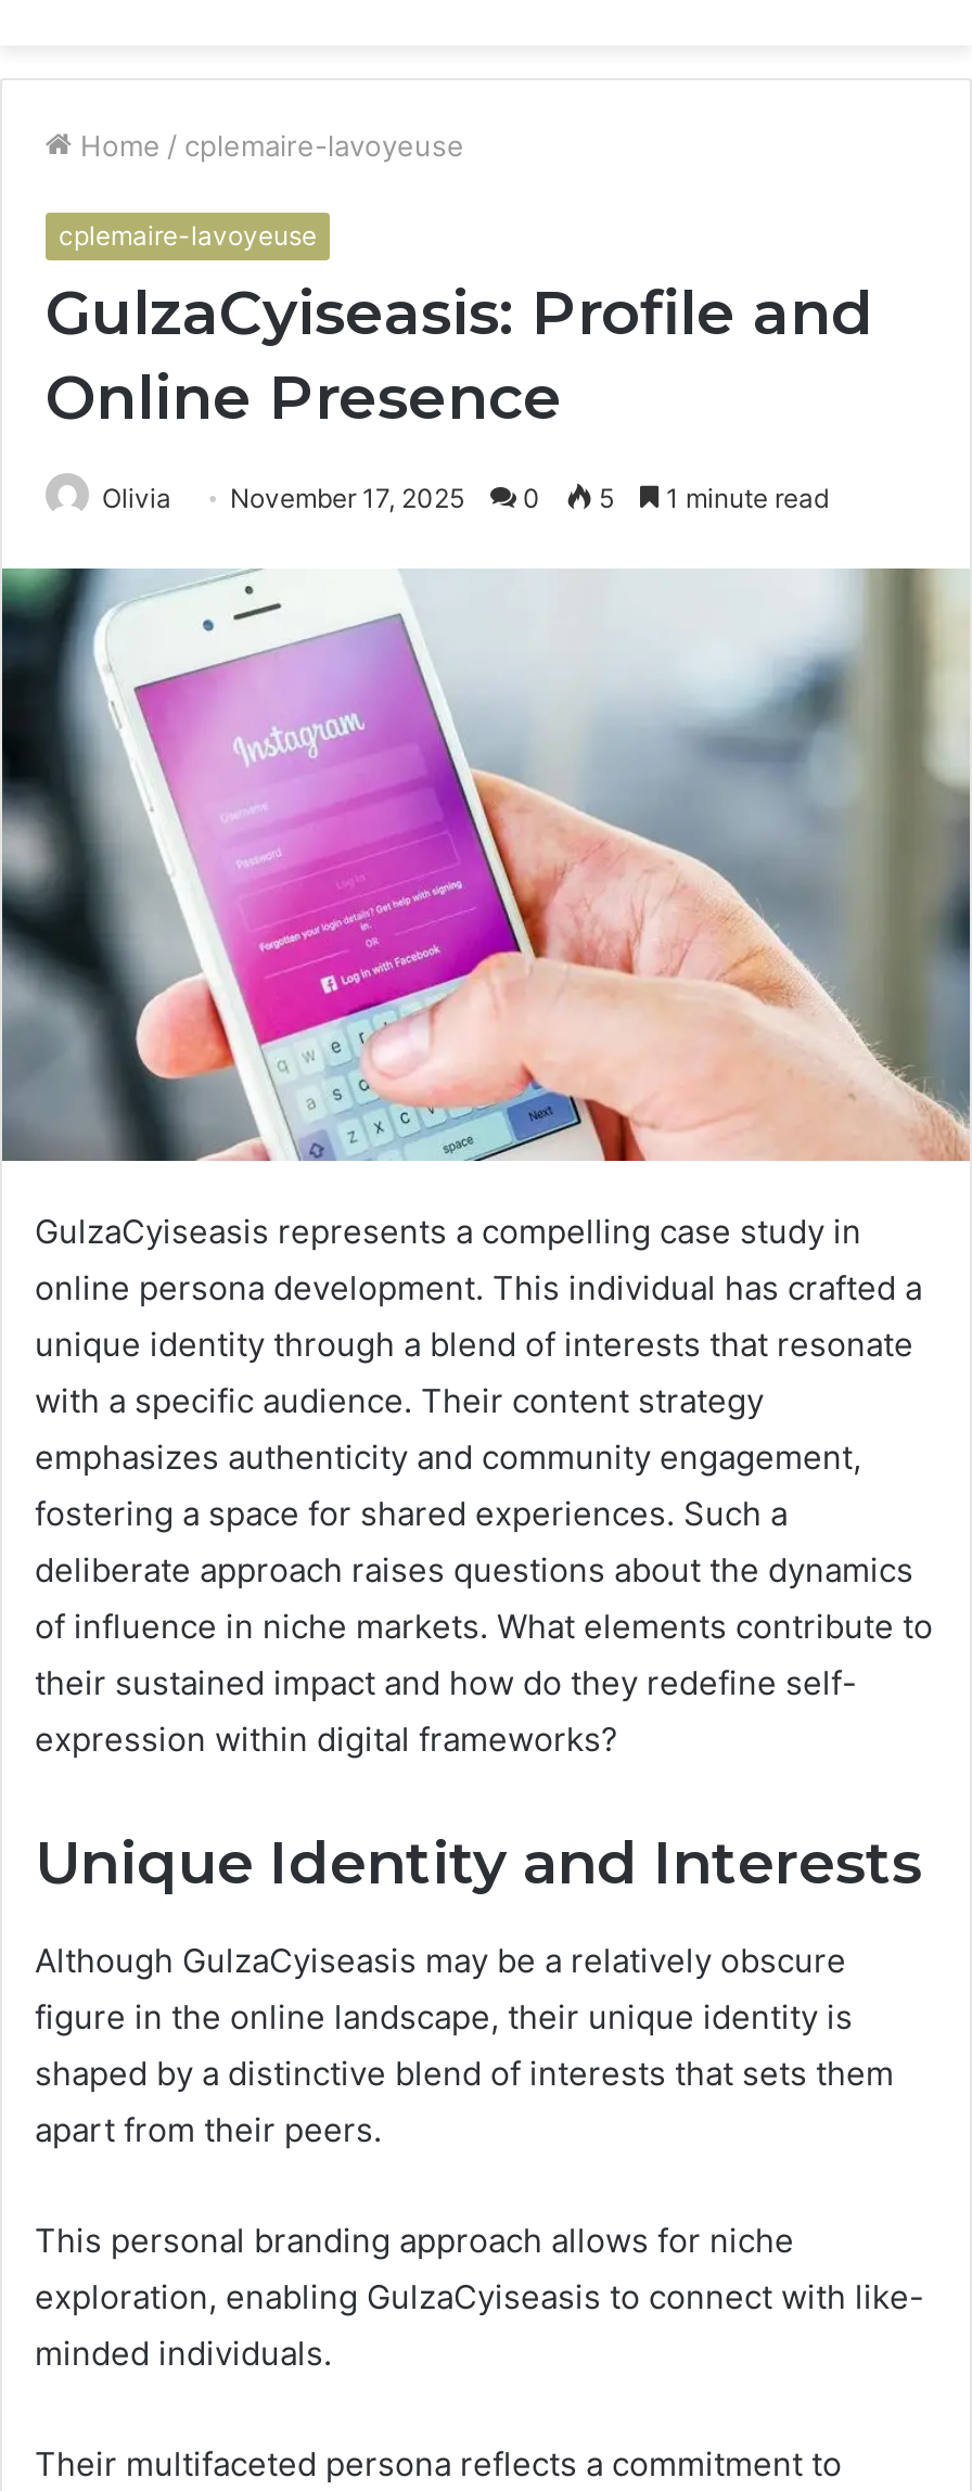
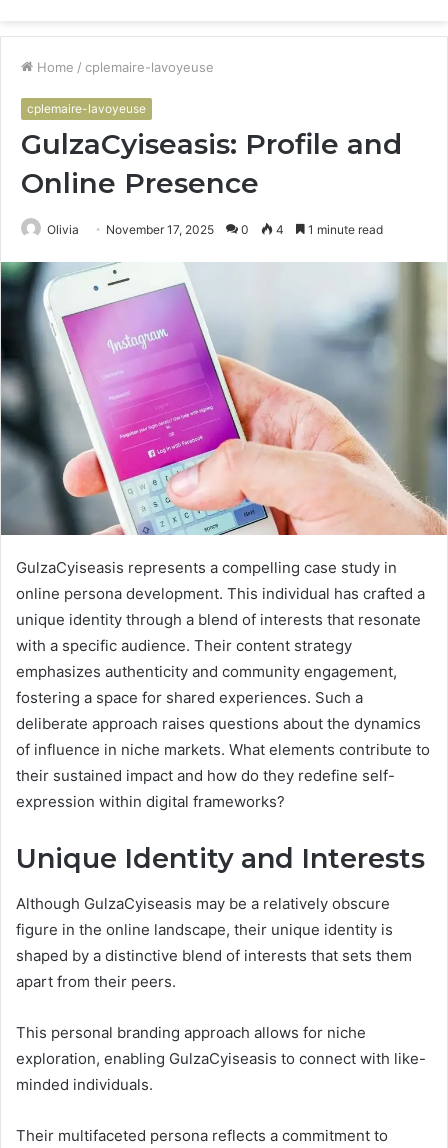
- Olivia November 17, 2025 0 5 1 minute read
+ Olivia November 17, 2025 0 4 1 minute read
